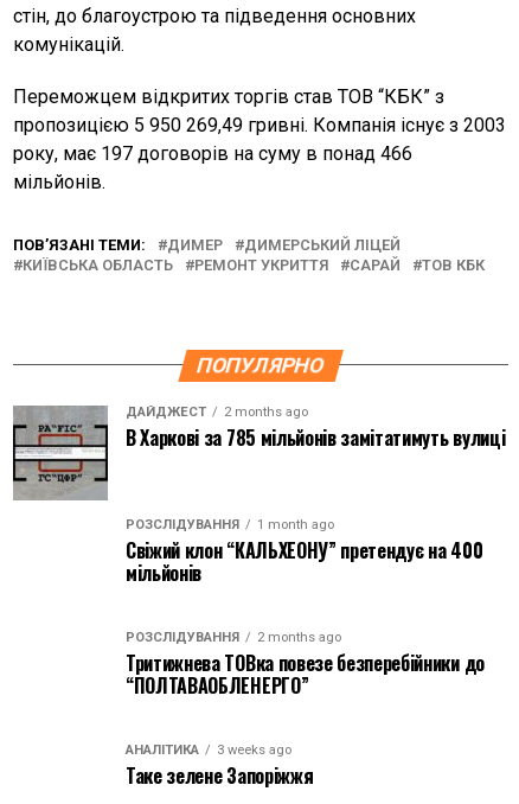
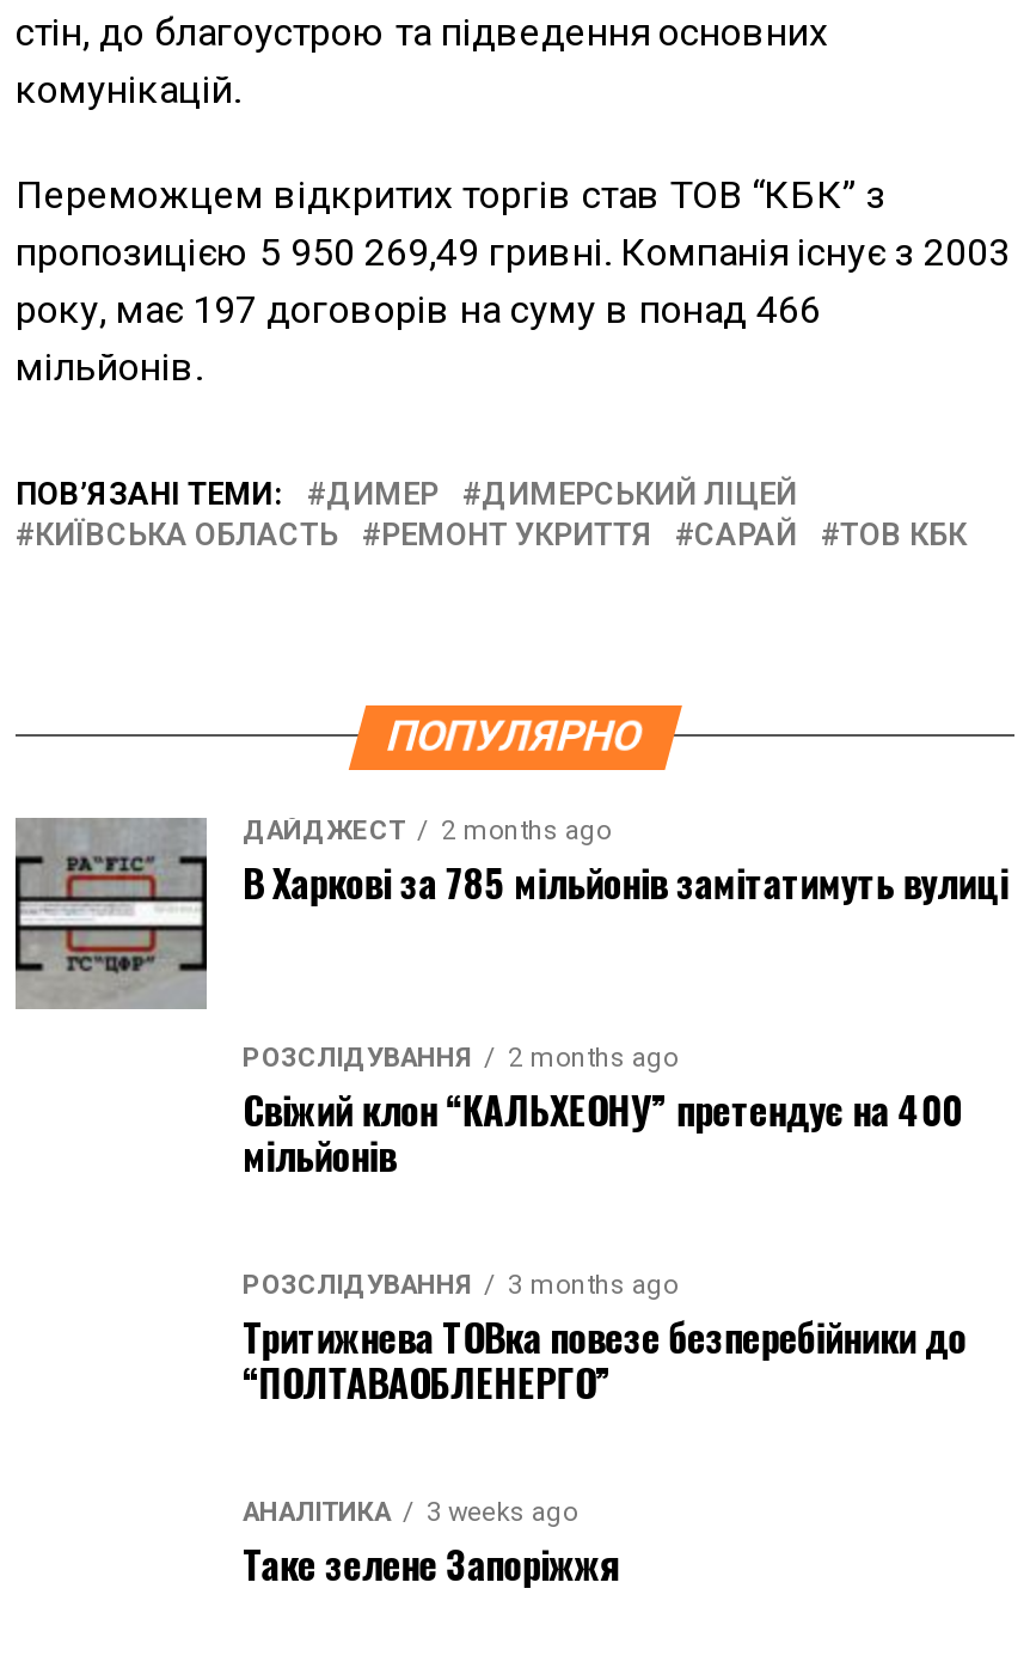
- РОЗСЛІДУВАННЯ 1 month ago
+ РОЗСЛІДУВАННЯ 2 months ago

- РОЗСЛІДУВАННЯ 2 months ago
+ РОЗСЛІДУВАННЯ 3 months ago
